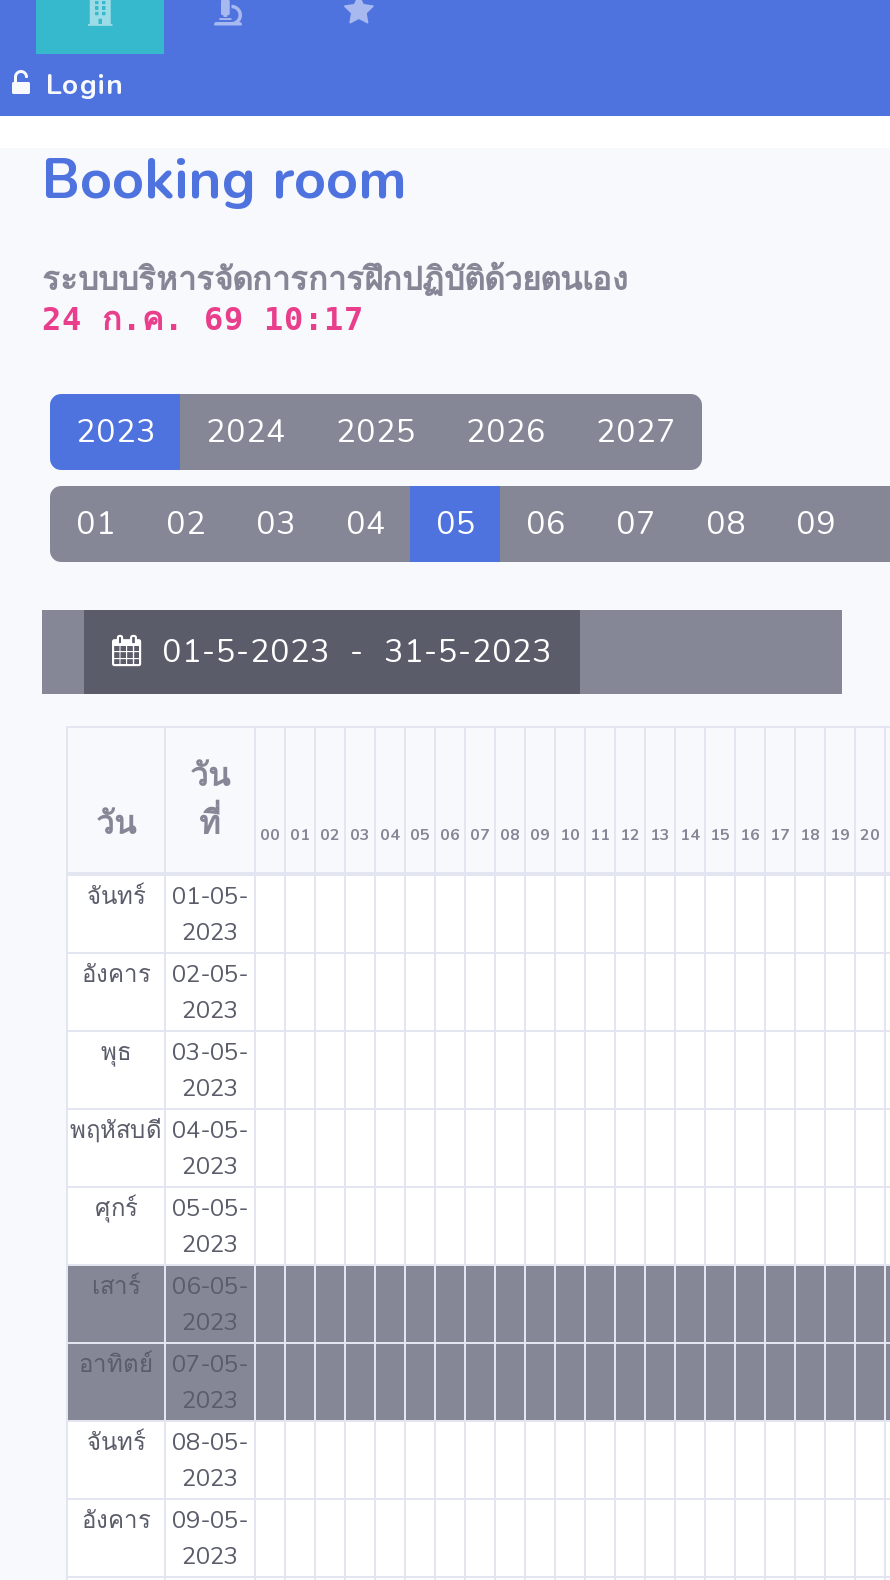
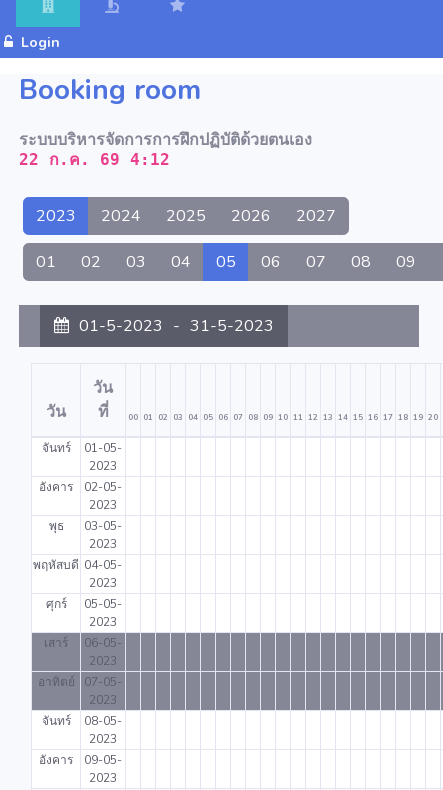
- 24 ก.ค. 69 10:17
+ 22 ก.ค. 69 4:12
